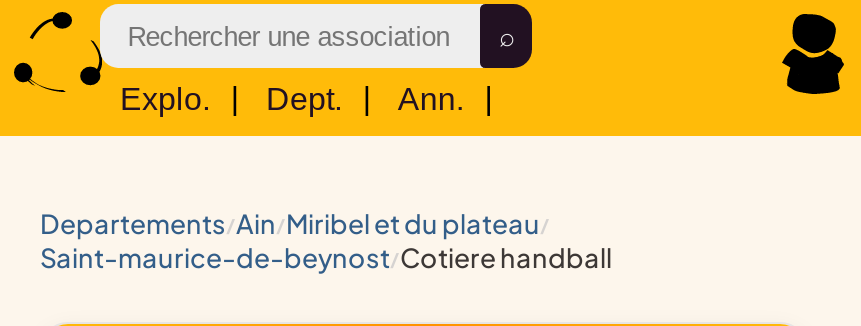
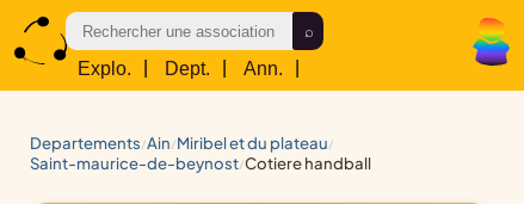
- [image]
+ [image]
